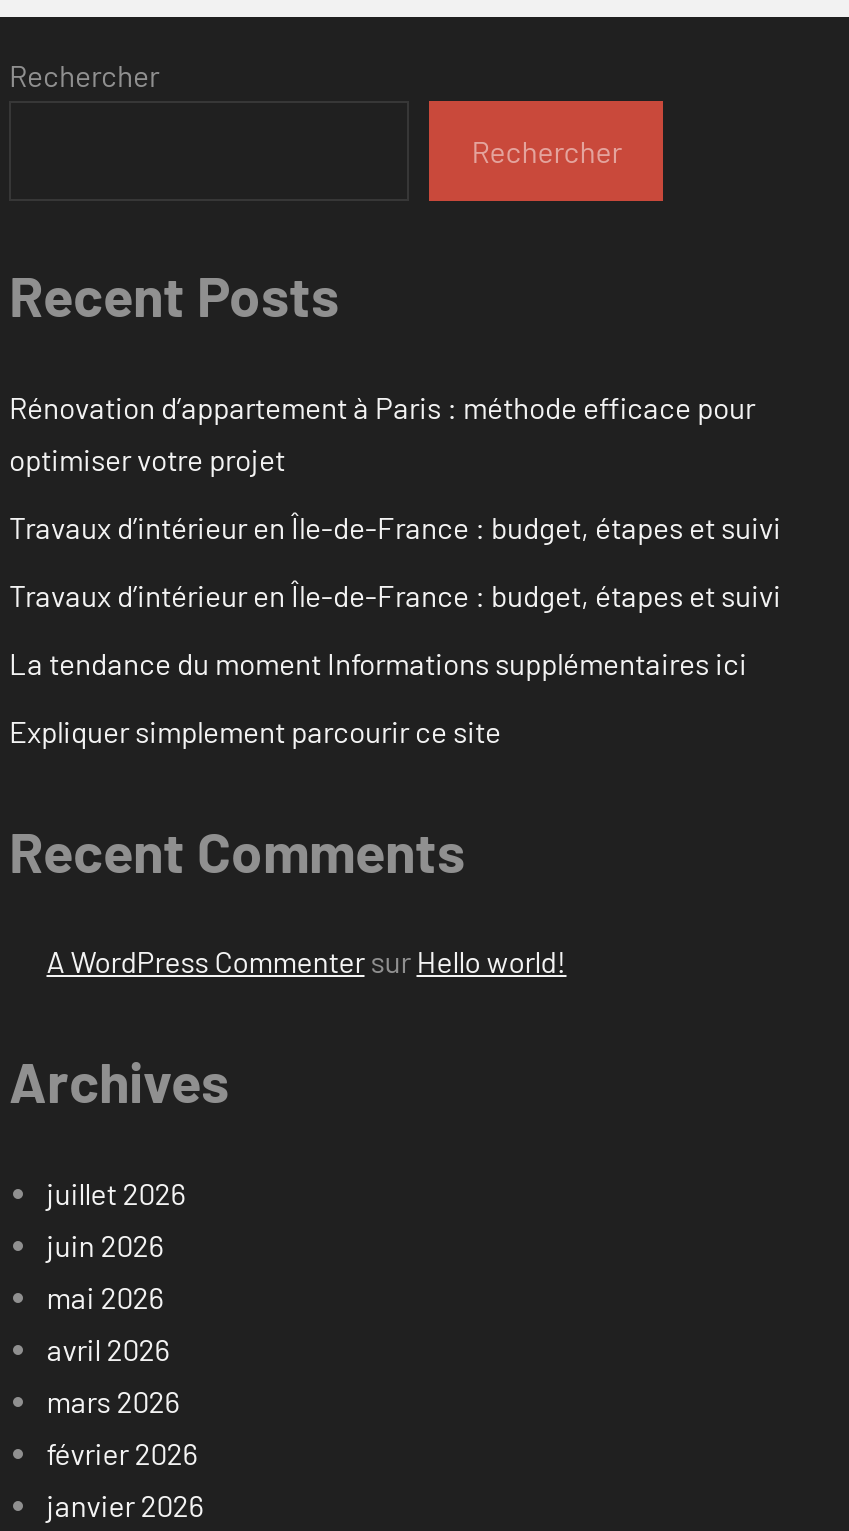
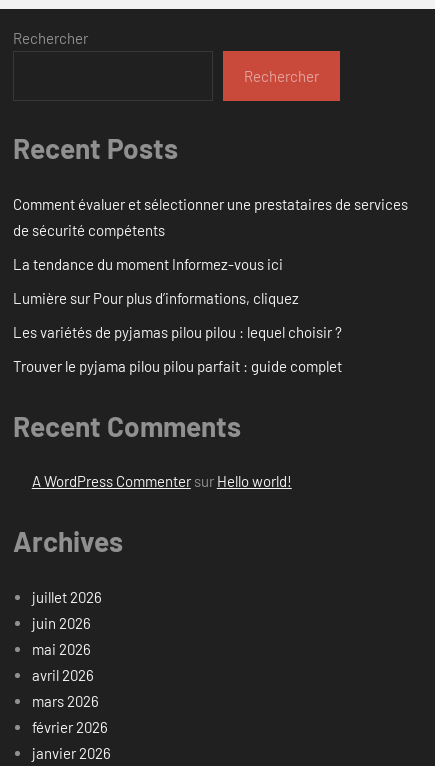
- Rénovation d’appartement à Paris : méthode efficace pour
- optimiser votre projet
+ Comment évaluer et sélectionner une prestataires de services
+ de sécurité compétents

- Travaux d’intérieur en Île-de-France : budget, étapes et suivi
+ La tendance du moment Informez-vous ici

- Travaux d’intérieur en Île-de-France : budget, étapes et suivi
+ Lumière sur Pour plus d’informations, cliquez

- La tendance du moment Informations supplémentaires ici
+ Les variétés de pyjamas pilou pilou : lequel choisir ?

- Expliquer simplement parcourir ce site
+ Trouver le pyjama pilou pilou parfait : guide complet
